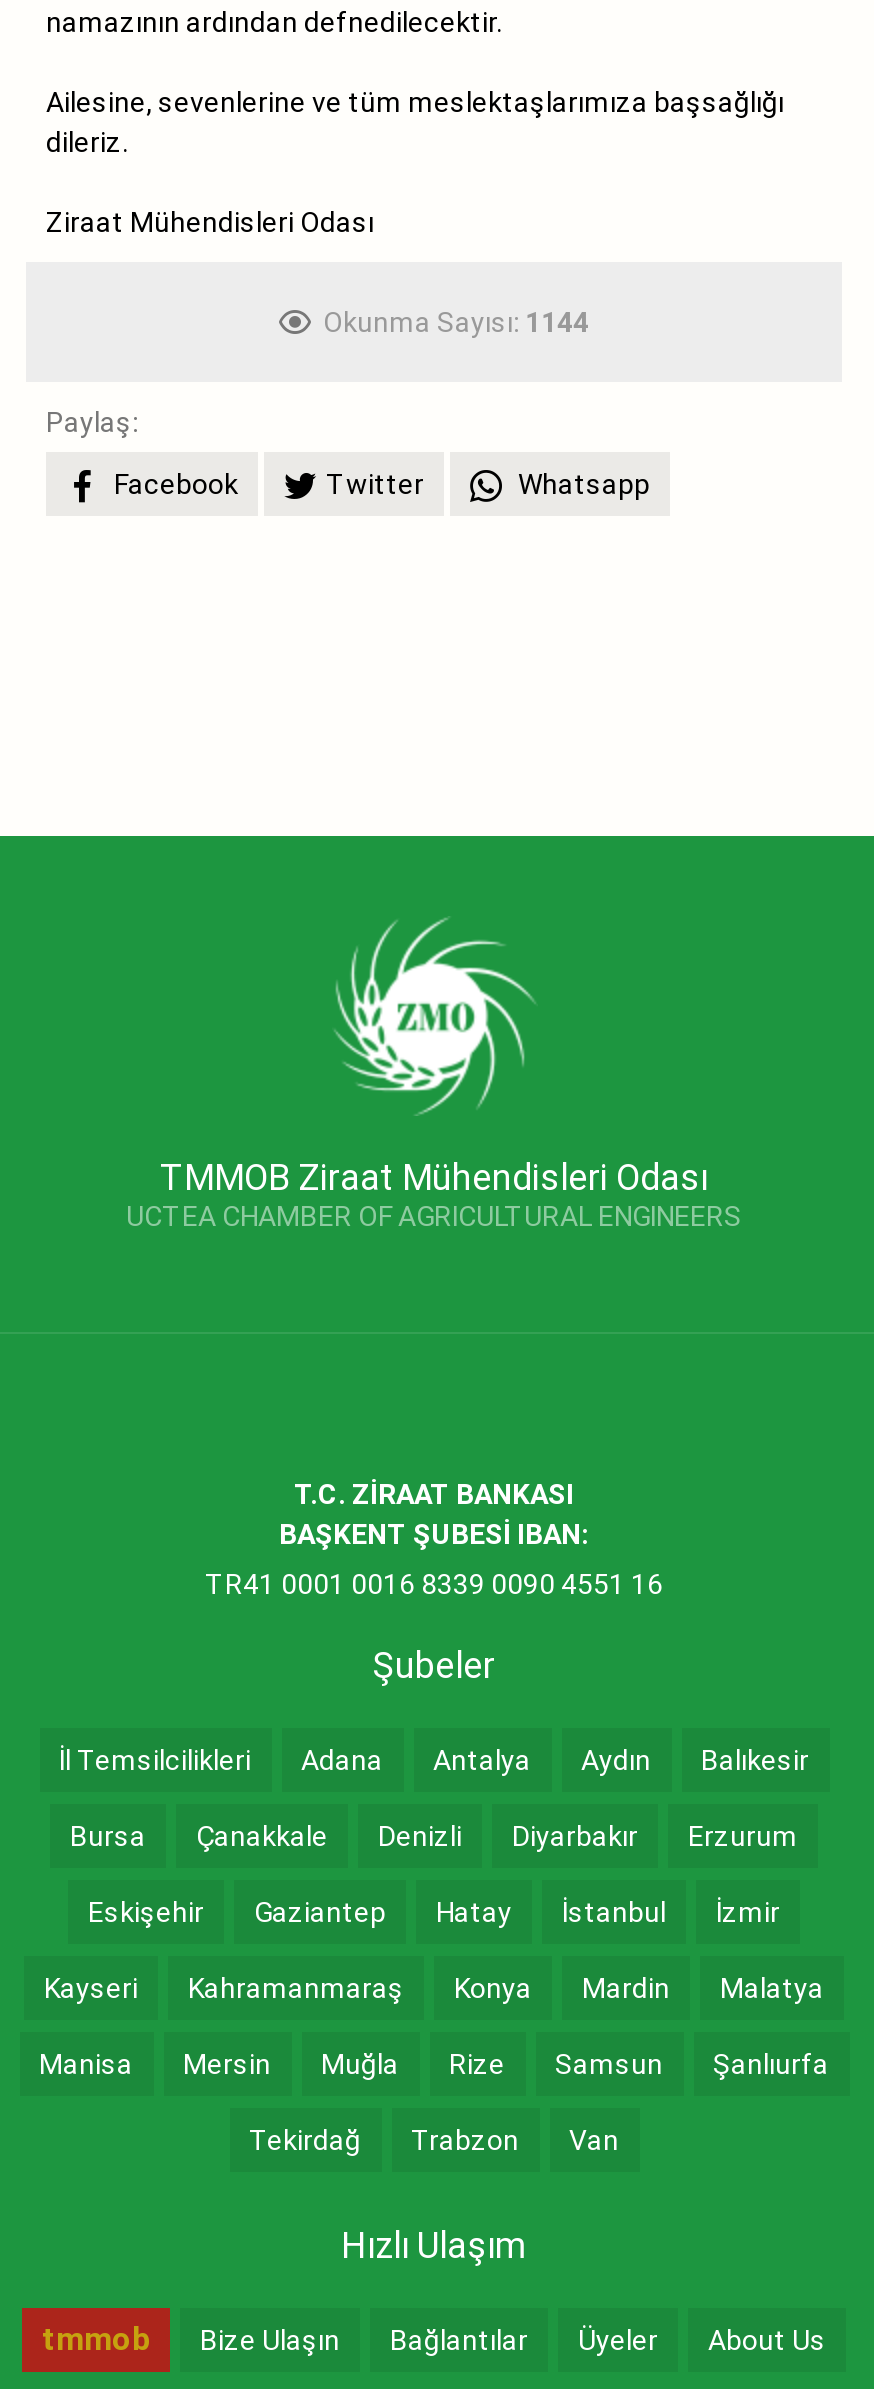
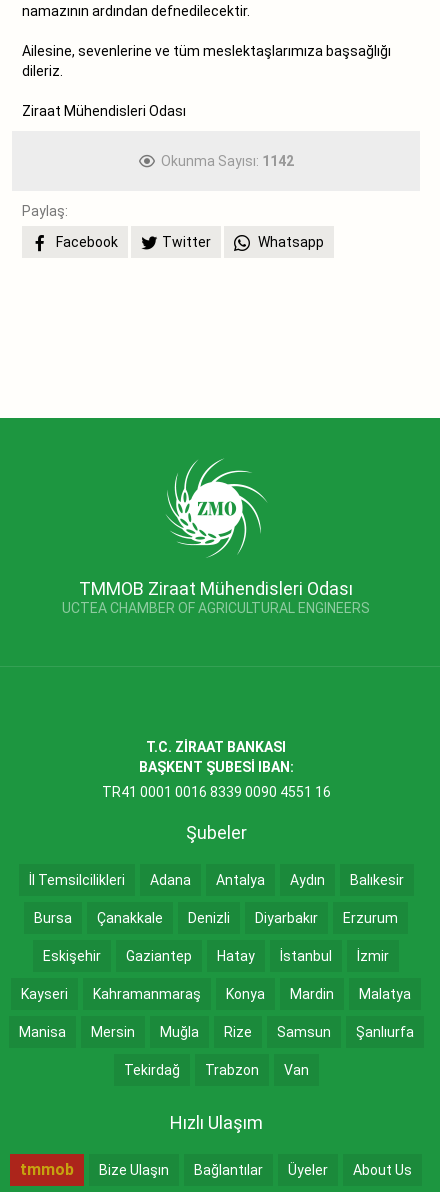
- Okunma Sayısı: 1144
+ Okunma Sayısı: 1142
